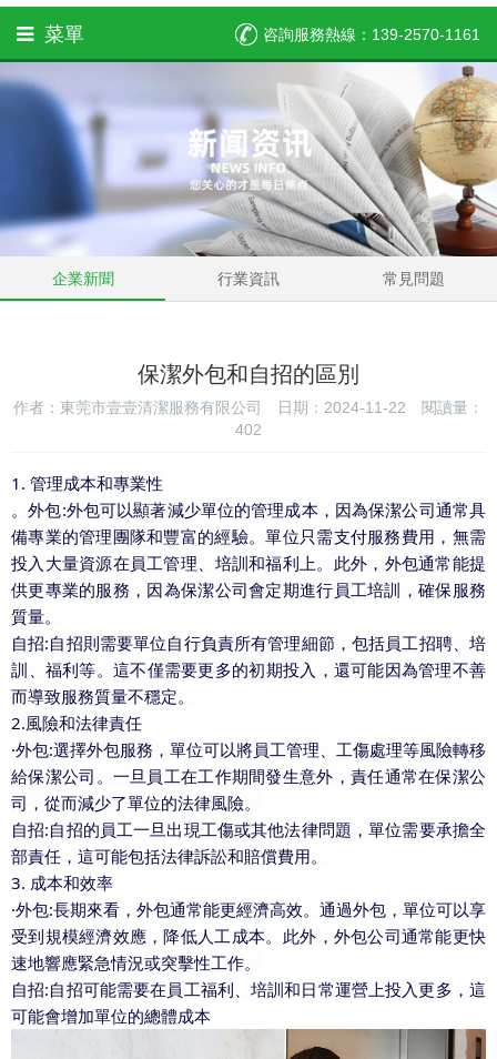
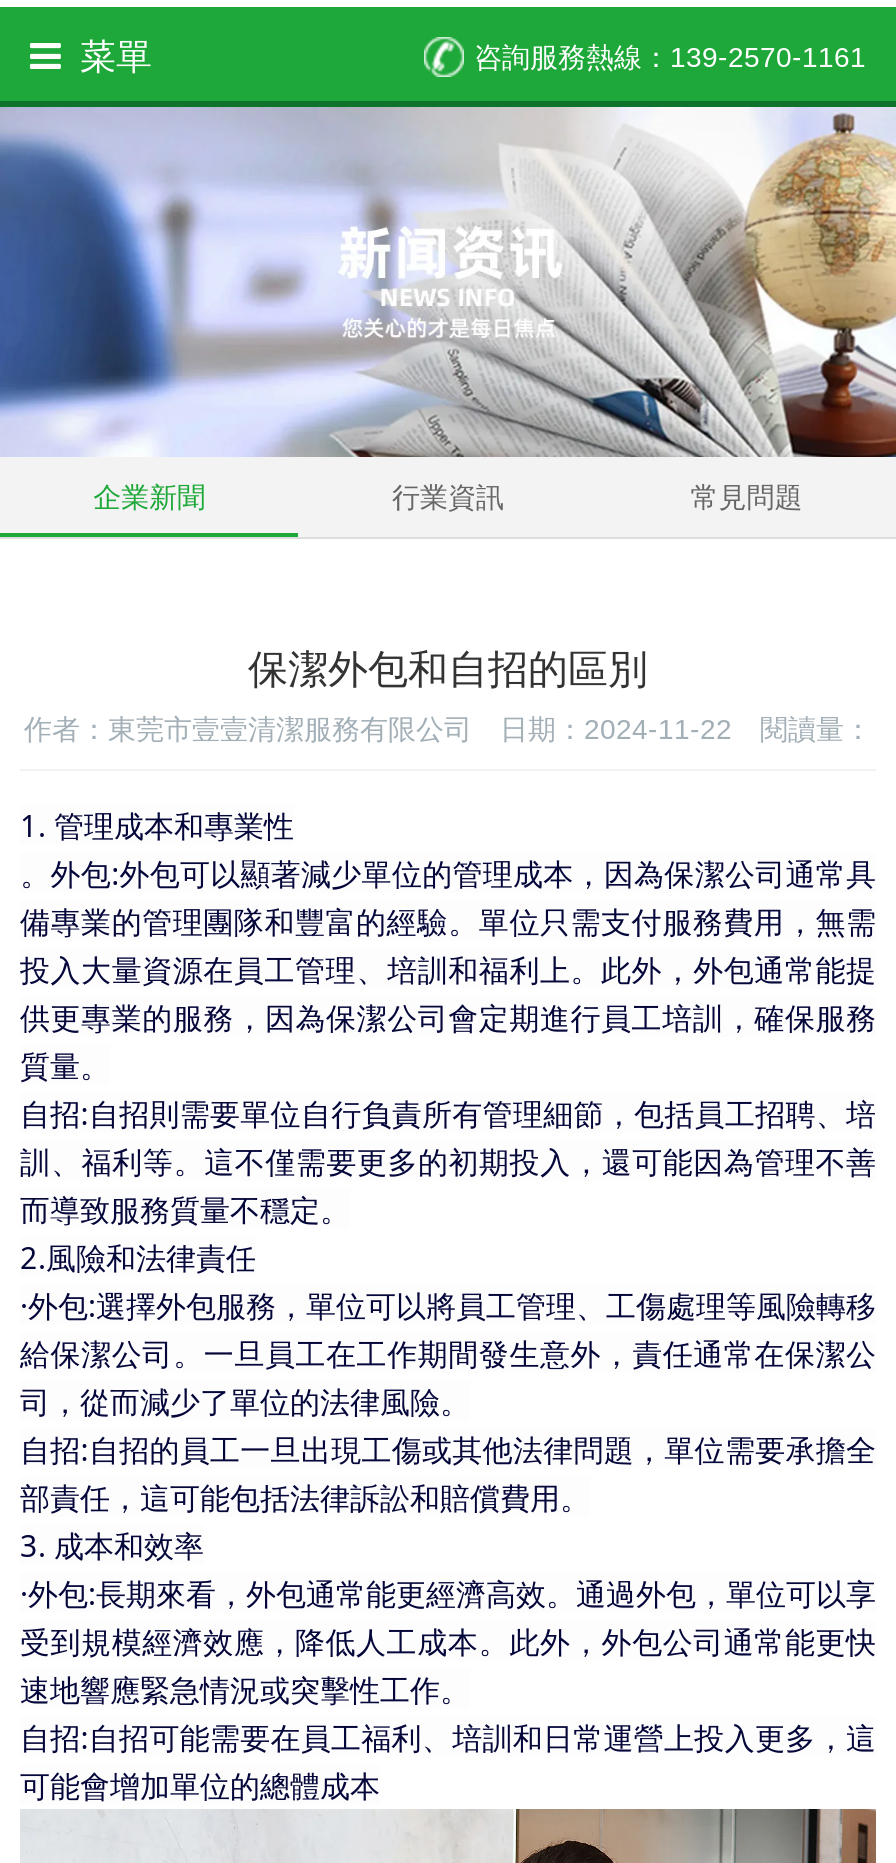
- 402
